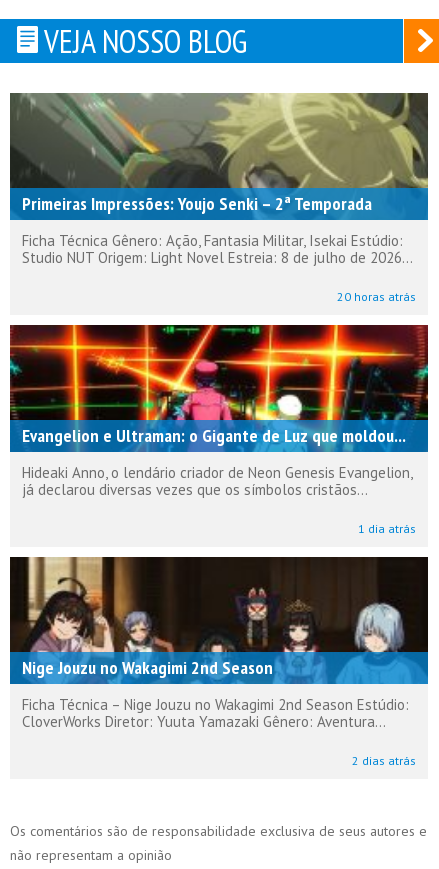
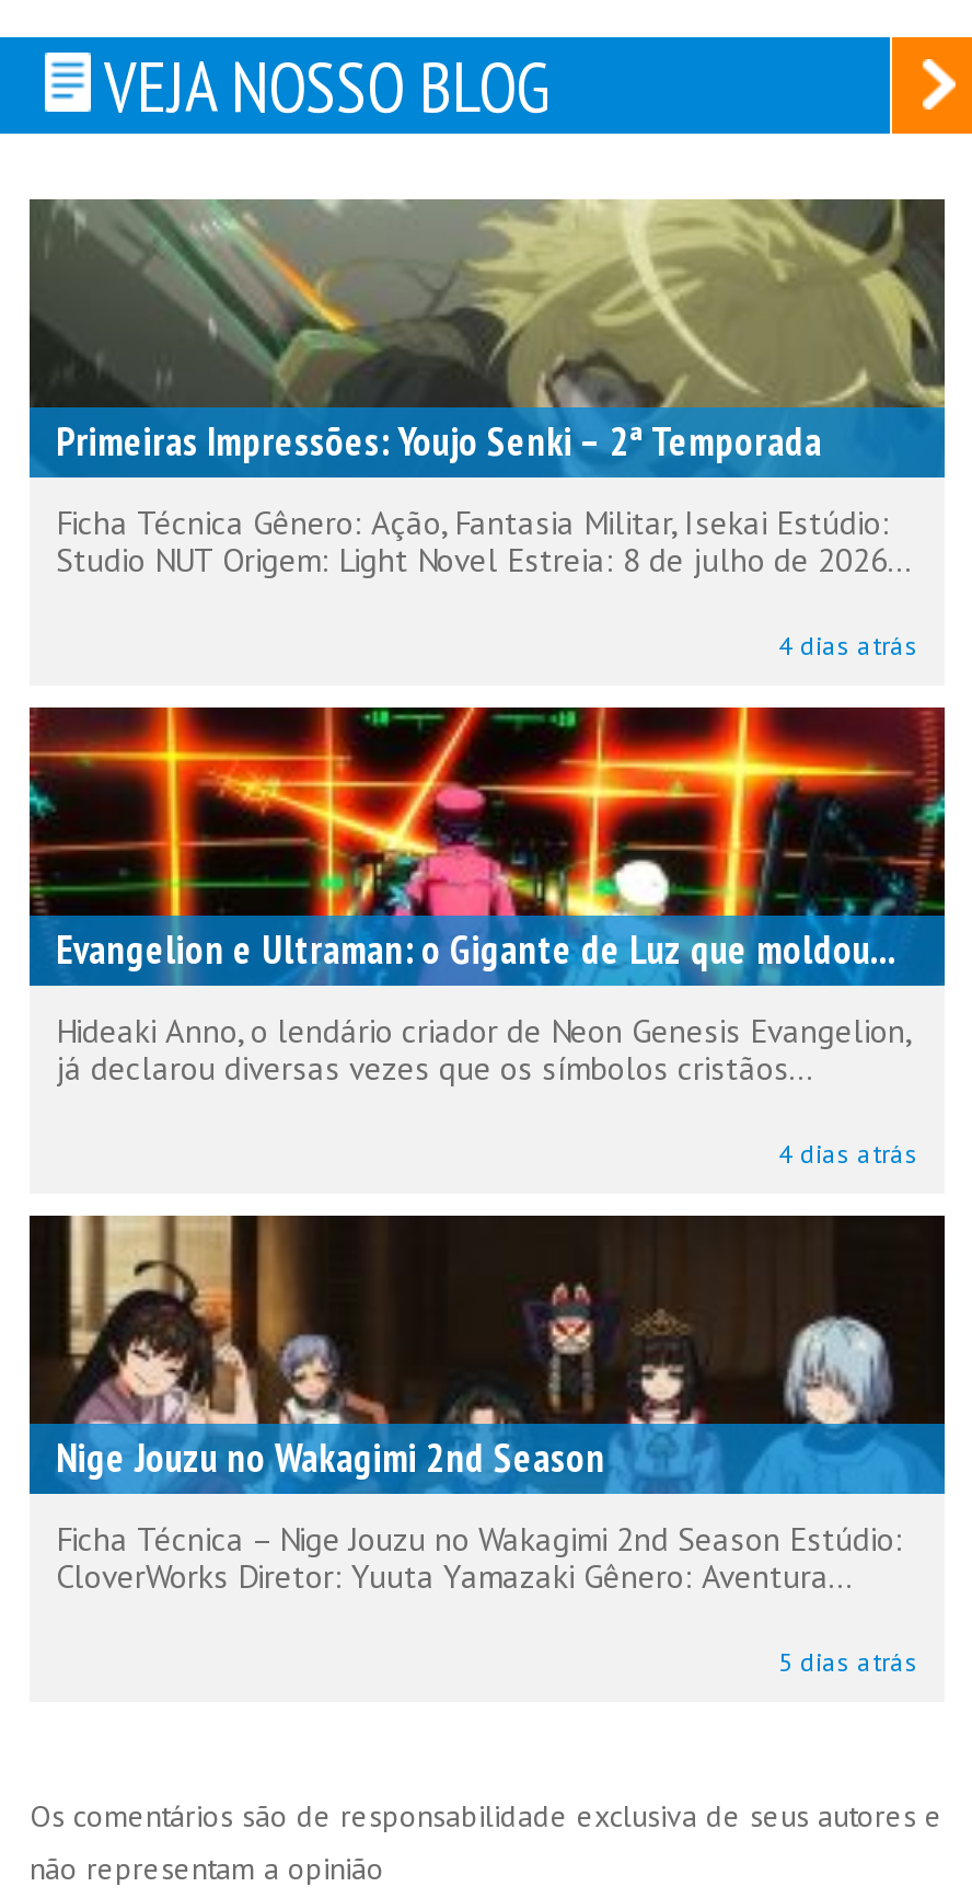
- 20 horas atrás
+ 4 dias atrás

- 1 dia atrás
+ 4 dias atrás

- 2 dias atrás
+ 5 dias atrás
